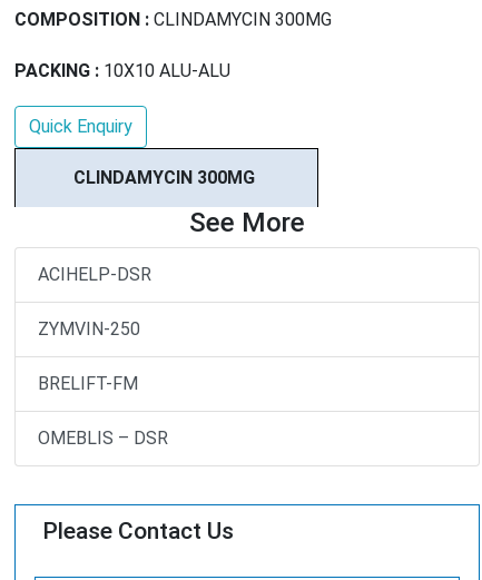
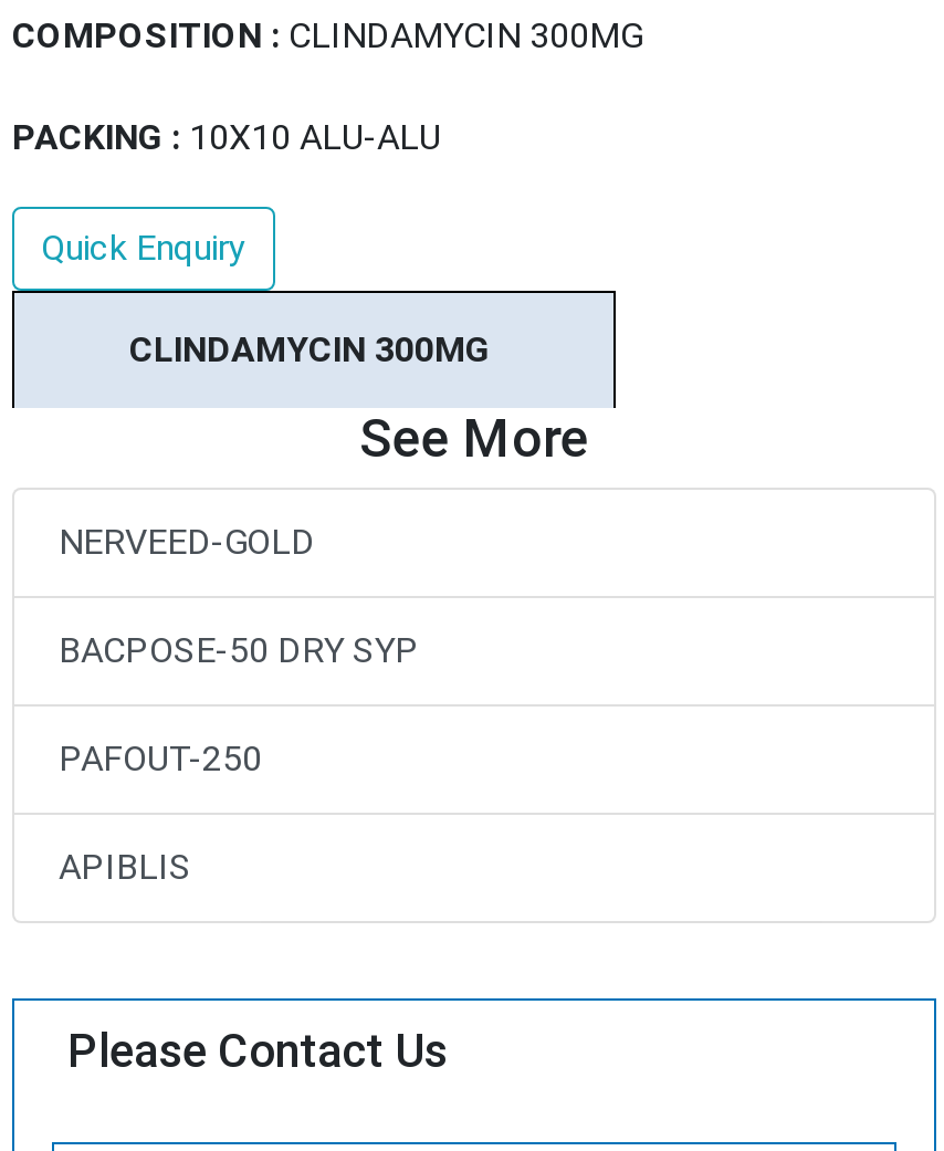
- ACIHELP-DSR
+ NERVEED-GOLD

- ZYMVIN-250
+ BACPOSE-50 DRY SYP

- BRELIFT-FM
+ PAFOUT-250

- OMEBLIS – DSR
+ APIBLIS
